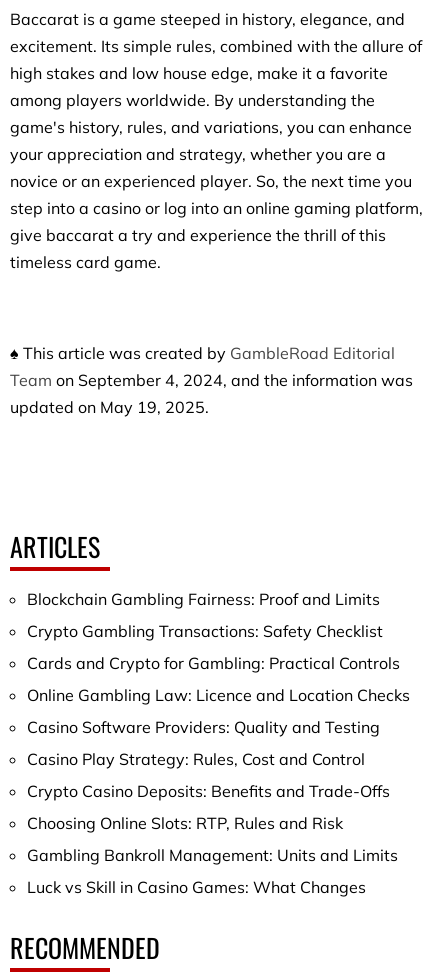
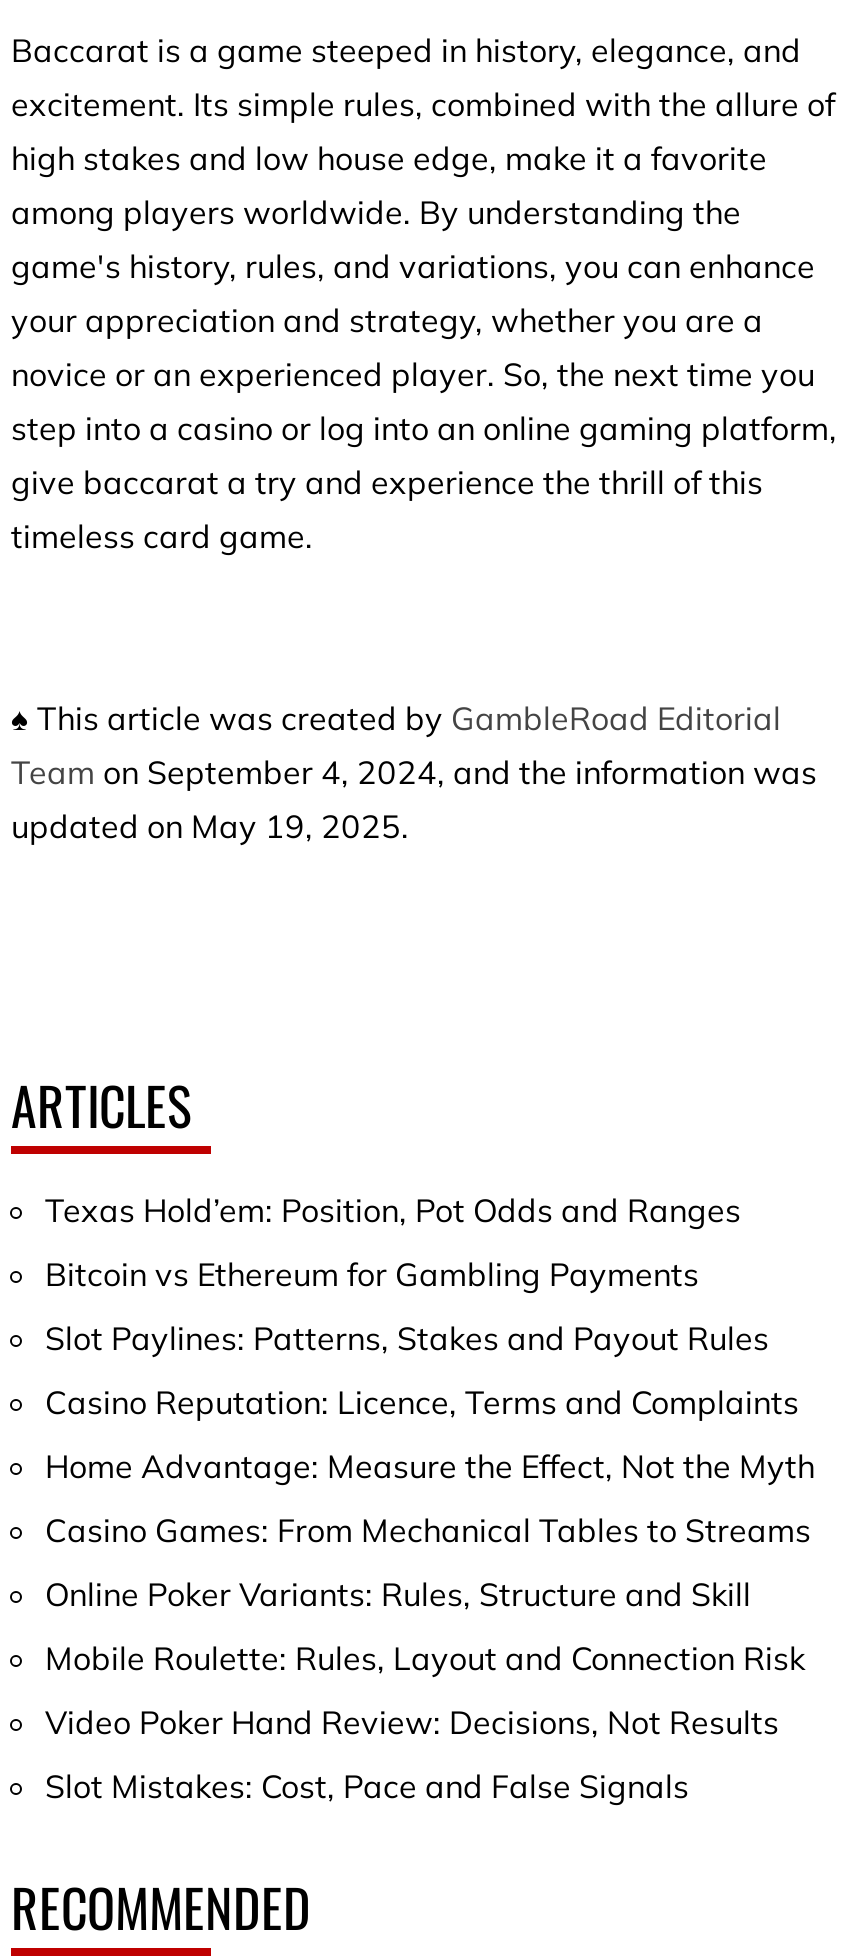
- Blockchain Gambling Fairness: Proof and Limits
+ Texas Hold’em: Position, Pot Odds and Ranges

- Crypto Gambling Transactions: Safety Checklist
+ Bitcoin vs Ethereum for Gambling Payments

- Cards and Crypto for Gambling: Practical Controls
+ Slot Paylines: Patterns, Stakes and Payout Rules

- Online Gambling Law: Licence and Location Checks
+ Casino Reputation: Licence, Terms and Complaints

- Casino Software Providers: Quality and Testing
+ Home Advantage: Measure the Effect, Not the Myth

- Casino Play Strategy: Rules, Cost and Control
+ Casino Games: From Mechanical Tables to Streams

- Crypto Casino Deposits: Benefits and Trade-Offs
+ Online Poker Variants: Rules, Structure and Skill

- Choosing Online Slots: RTP, Rules and Risk
+ Mobile Roulette: Rules, Layout and Connection Risk

- Gambling Bankroll Management: Units and Limits
+ Video Poker Hand Review: Decisions, Not Results

- Luck vs Skill in Casino Games: What Changes
+ Slot Mistakes: Cost, Pace and False Signals
